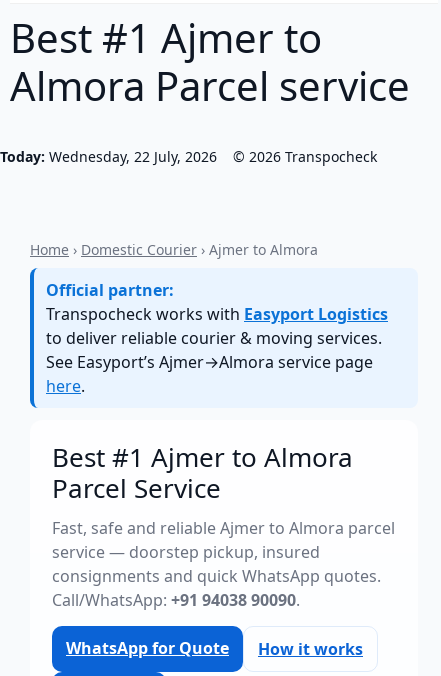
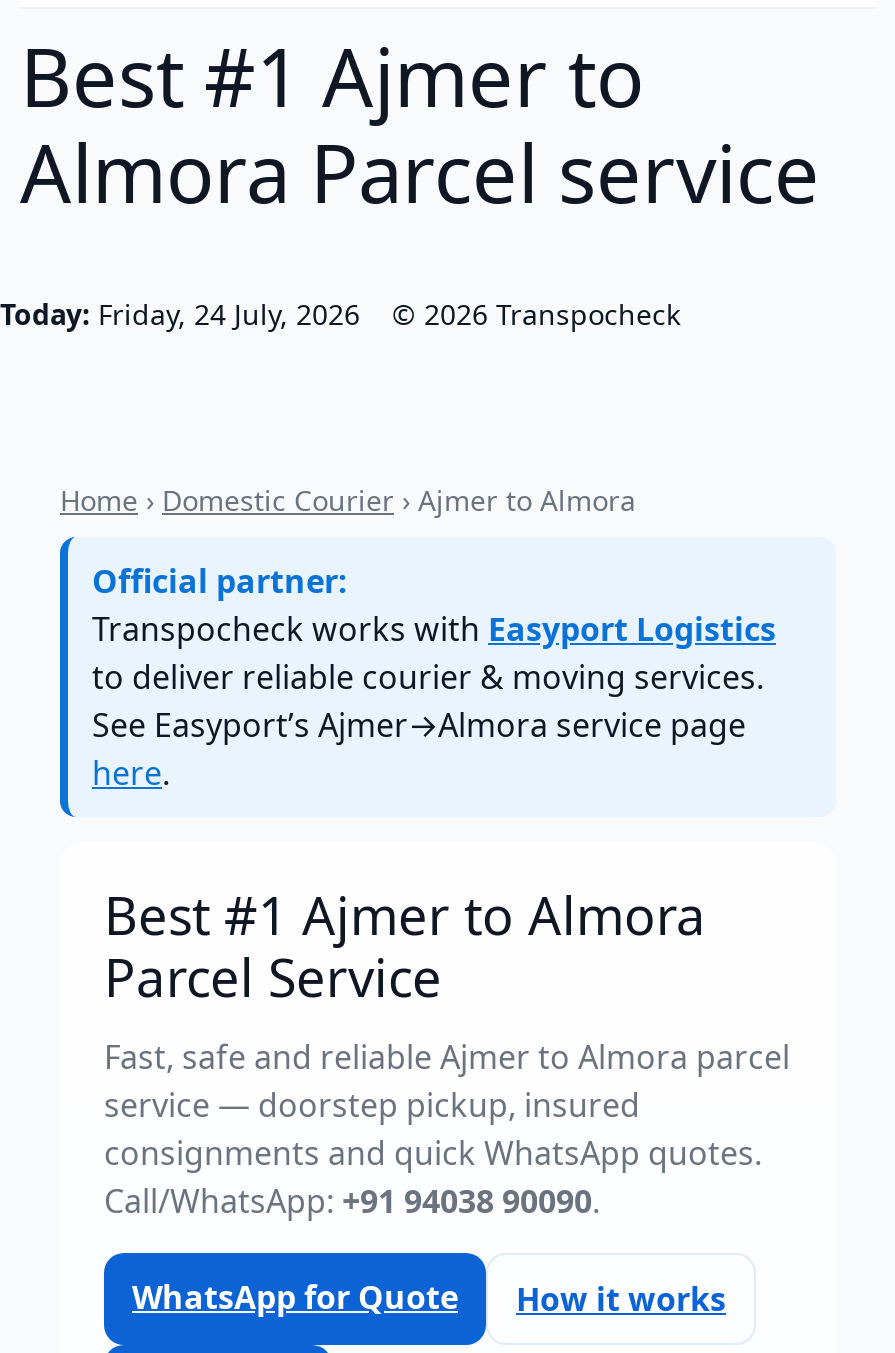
- Today: Wednesday, 22 July, 2026
+ Today: Friday, 24 July, 2026
